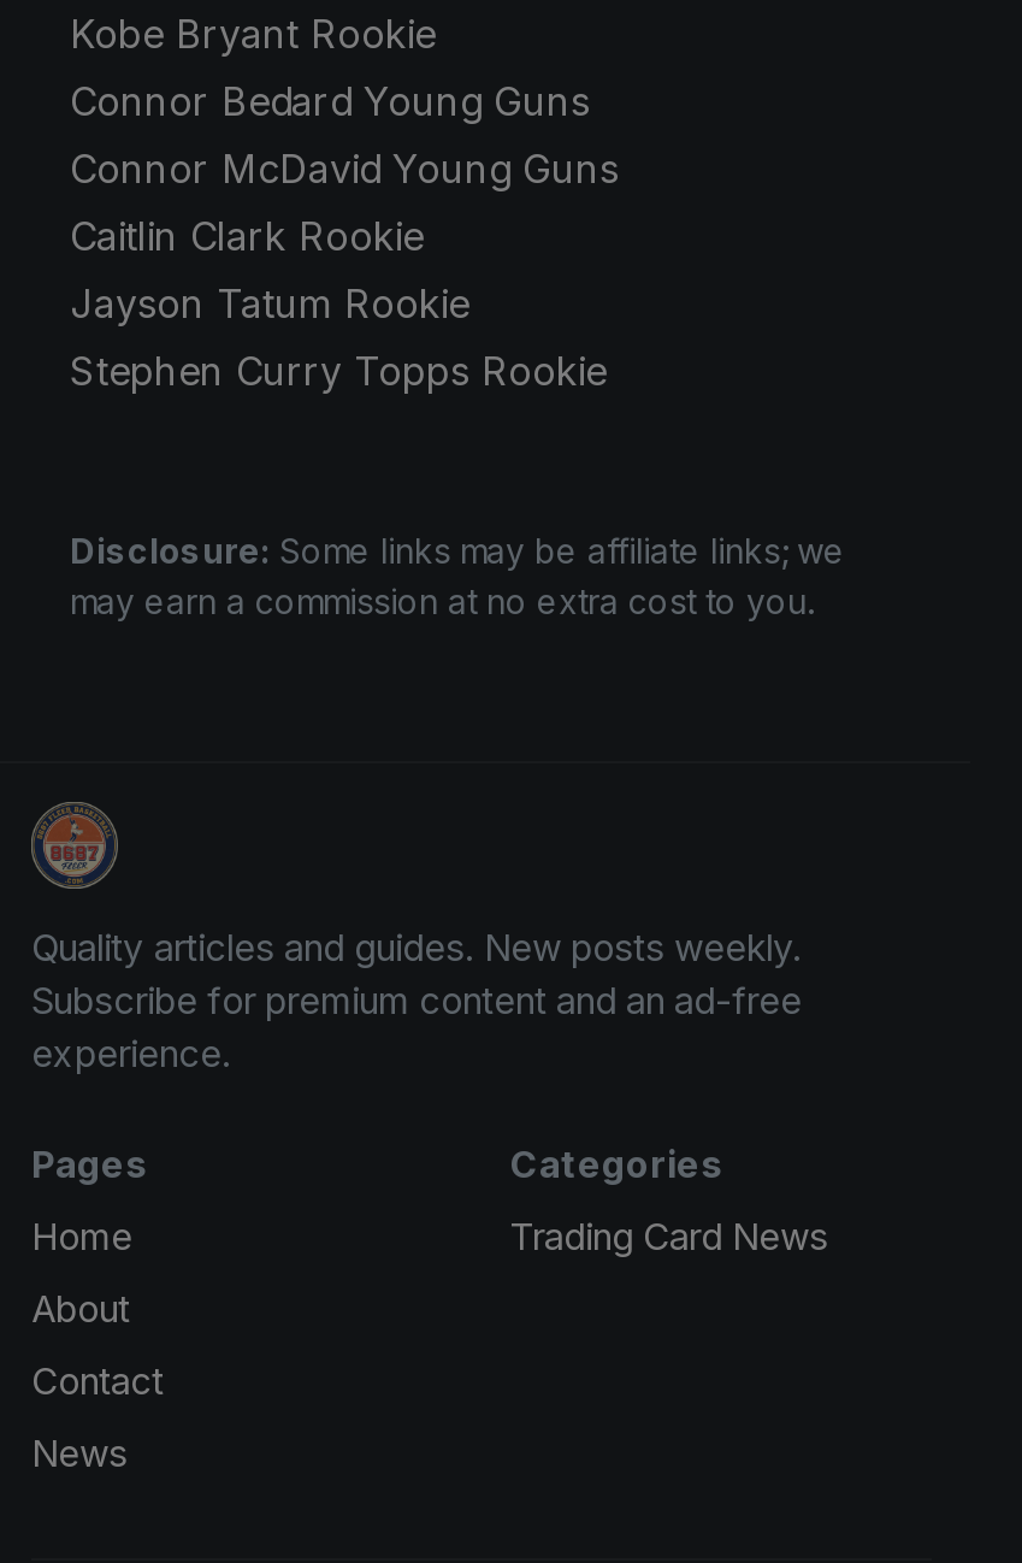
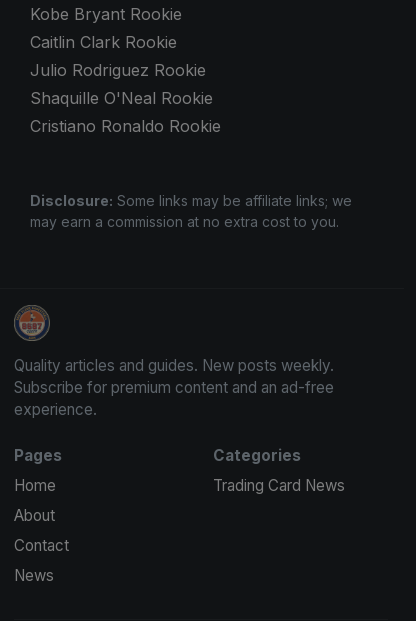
- Connor Bedard Young Guns
- Connor McDavid Young Guns

moved up: Caitlin Clark Rookie

- Jayson Tatum Rookie
- Stephen Curry Topps Rookie
+ Julio Rodriguez Rookie
+ Shaquille O'Neal Rookie
+ Cristiano Ronaldo Rookie
